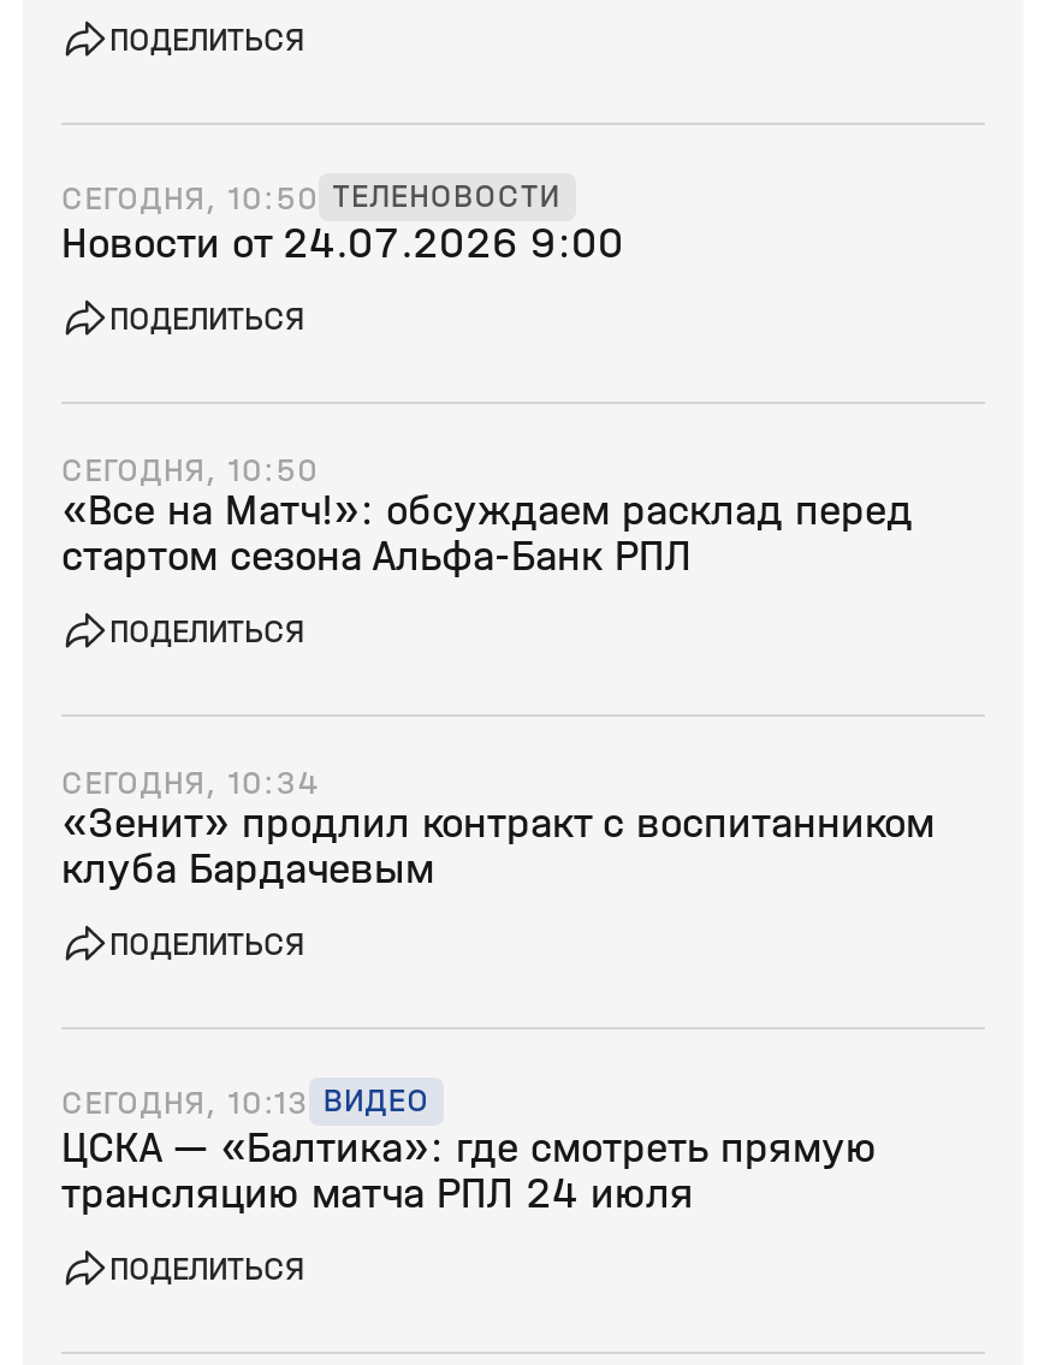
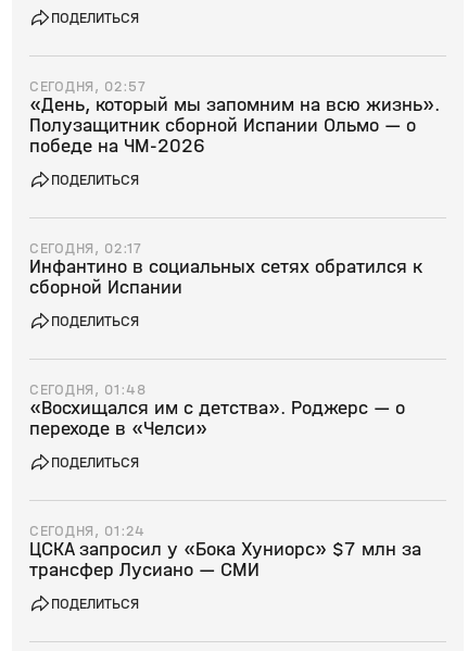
- СЕГОДНЯ, 10:50 ТЕЛЕНОВОСТИ
- Новости от 24.07.2026 9:00
+ СЕГОДНЯ, 02:57
+ «День, который мы запомним на всю жизнь».
+ Полузащитник сборной Испании Ольмо — о
+ победе на ЧМ‑2026

- СЕГОДНЯ, 10:50
- «Все на Матч!»: обсуждаем расклад перед
- стартом сезона Альфа-Банк РПЛ
+ СЕГОДНЯ, 02:17
+ Инфантино в социальных сетях обратился к
+ сборной Испании

- СЕГОДНЯ, 10:34
- «Зенит» продлил контракт с воспитанником
- клуба Бардачевым
+ СЕГОДНЯ, 01:48
+ «Восхищался им с детства». Роджерс — о
+ переходе в «Челси»

- СЕГОДНЯ, 10:13 ВИДЕО
- ЦСКА — «Балтика»: где смотреть прямую
- трансляцию матча РПЛ 24 июля
+ СЕГОДНЯ, 01:24
+ ЦСКА запросил у «Бока Хуниорс» $7 млн за
+ трансфер Лусиано — СМИ
